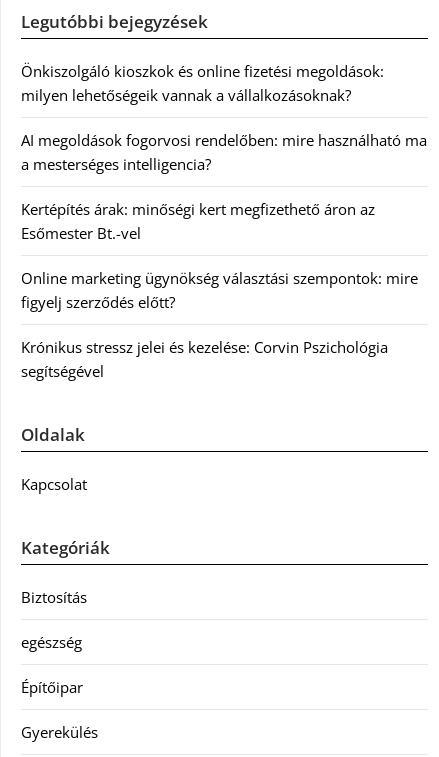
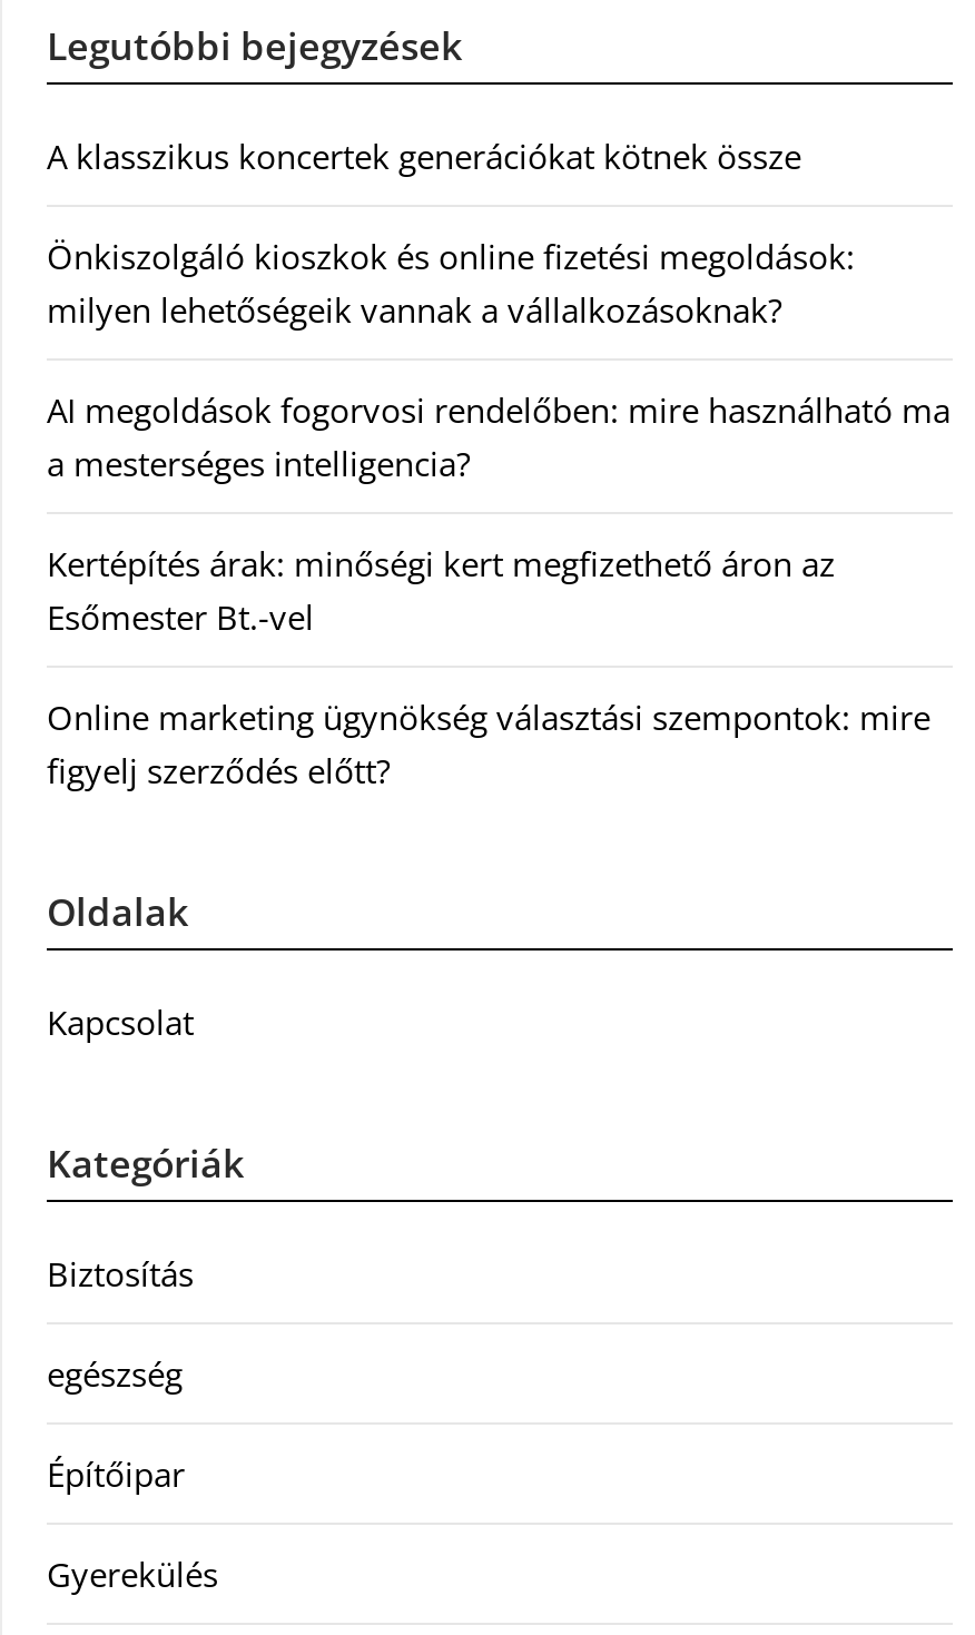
+ A klasszikus koncertek generációkat kötnek össze

moved down: Önkiszolgáló kioszkok és online fizetési megoldások: | milyen lehetőségeik vannak a vállalkozásoknak? | AI megoldások fogorvosi rendelőben: mire használható ma | a mesterséges intelligencia? | Kertépítés árak: minőségi kert megfizethető áron az | Esőmester Bt.-vel | Online marketing ügynökség választási szempontok: mire | figyelj szerződés előtt?

- Krónikus stressz jelei és kezelése: Corvin Pszichológia
- segítségével
